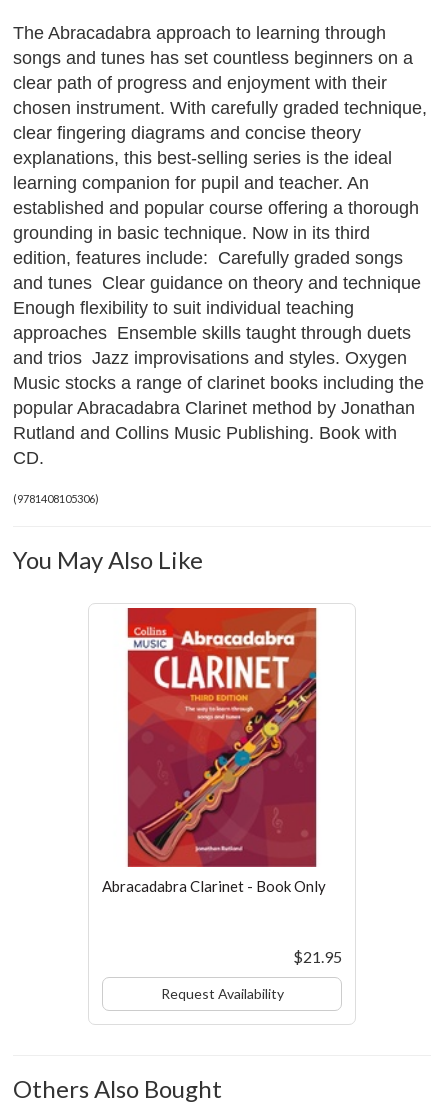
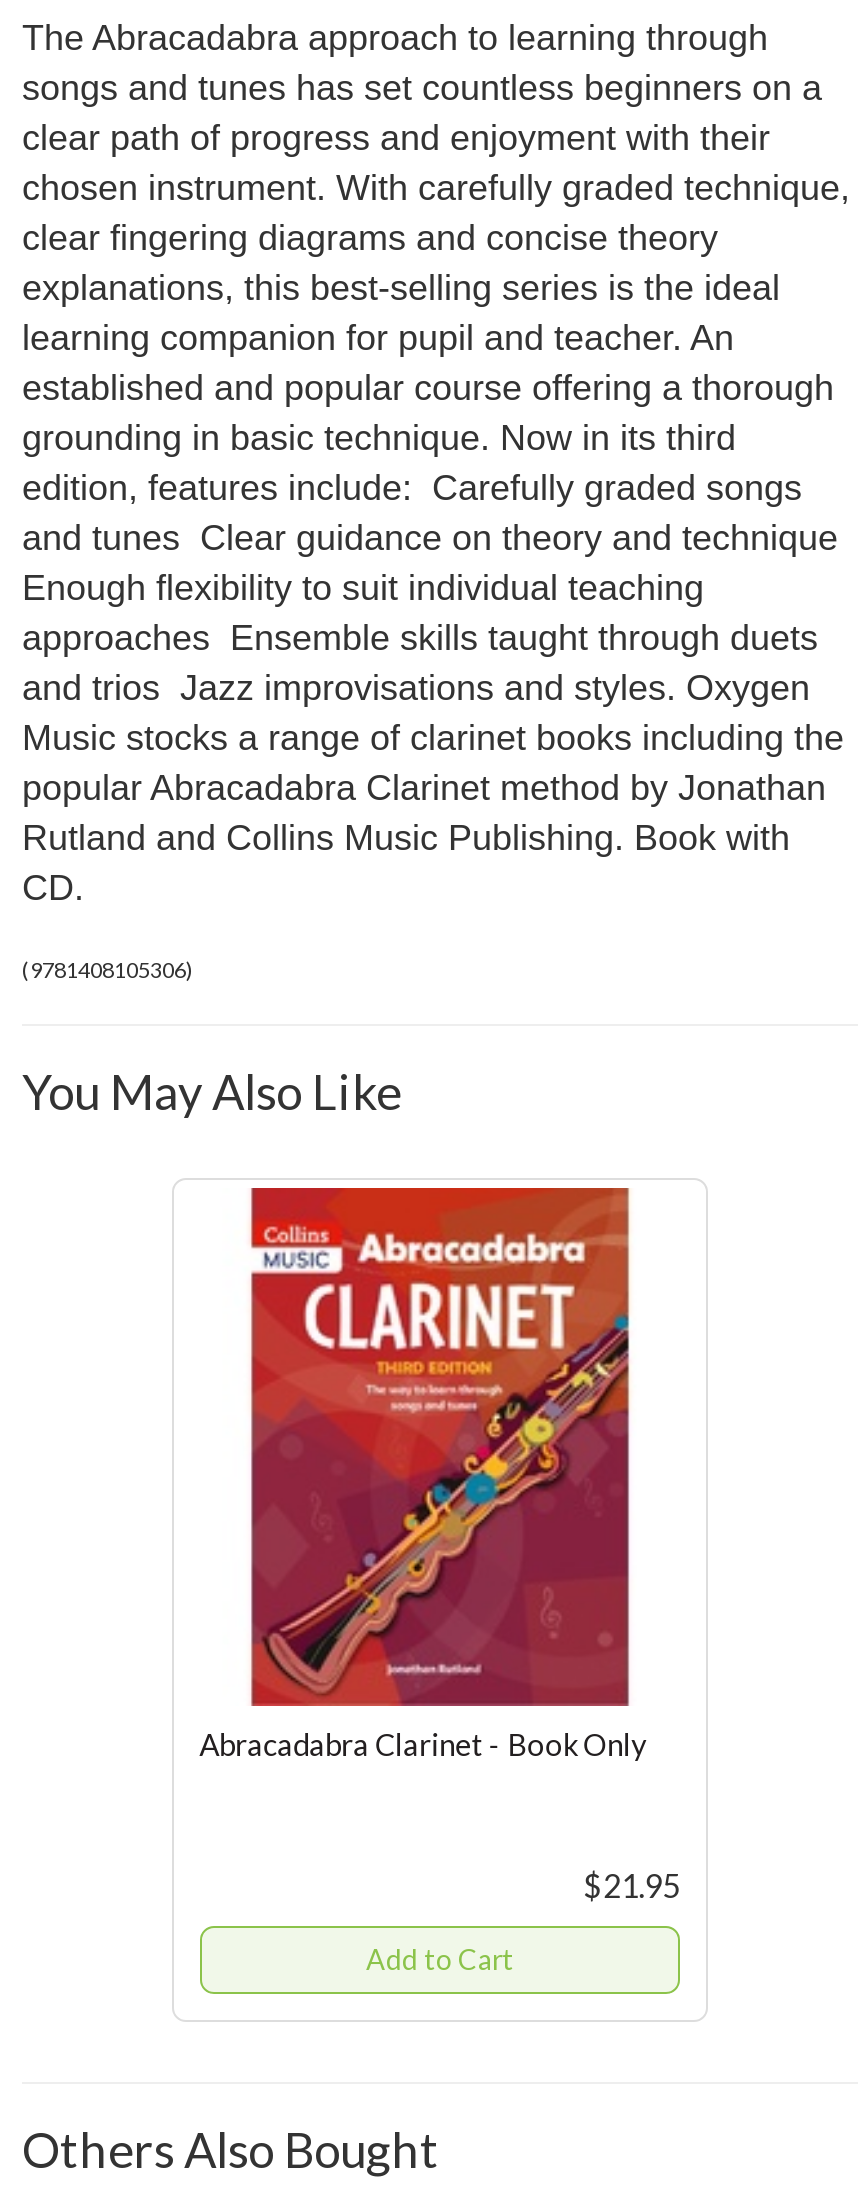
- Request Availability
+ Add to Cart
